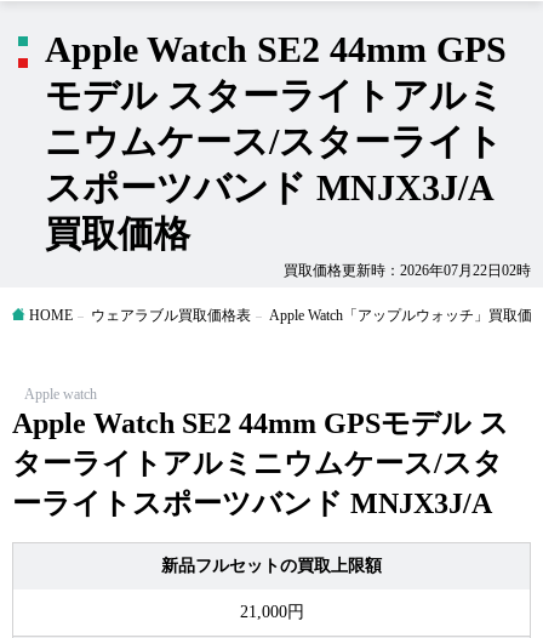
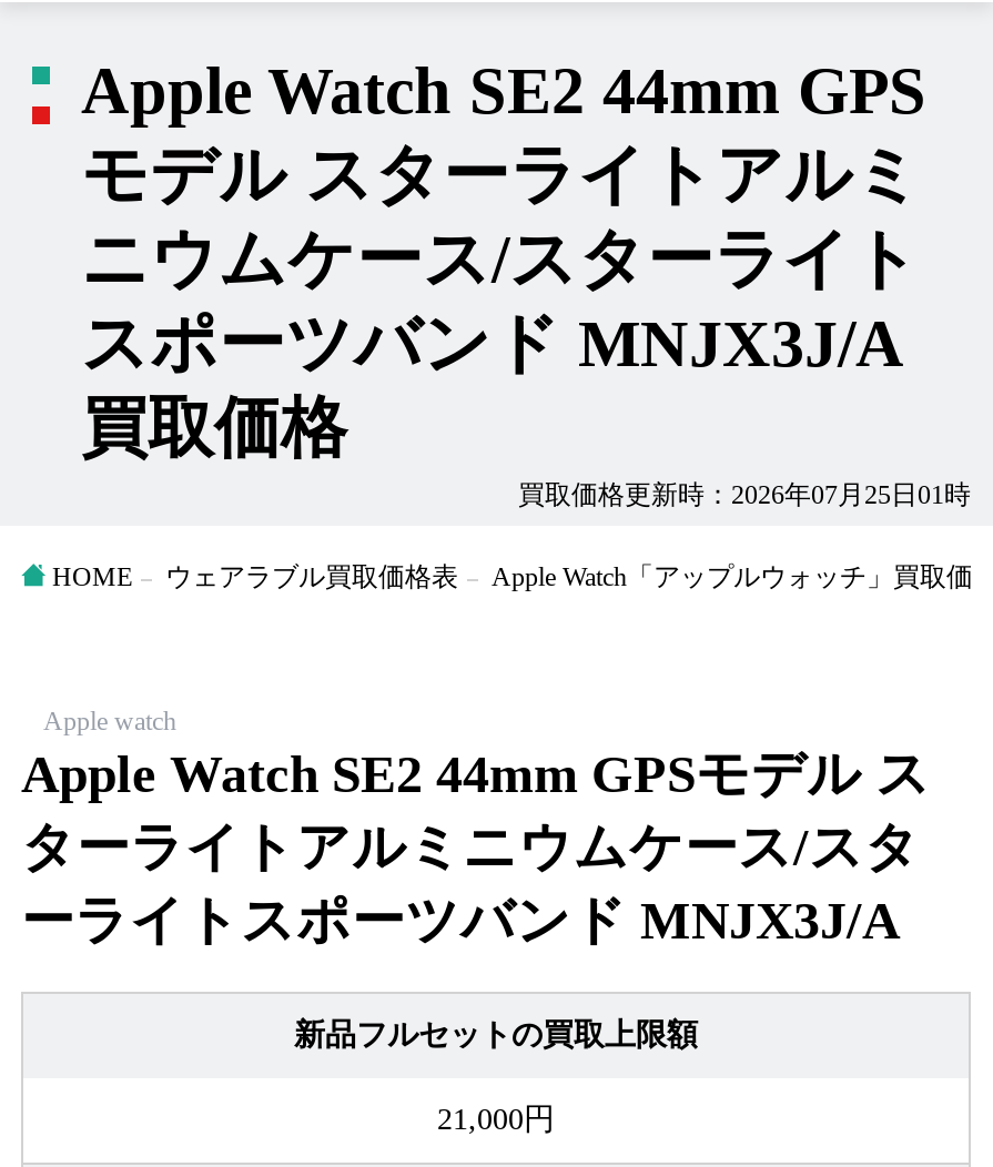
- 買取価格更新時：2026年07月22日02時
+ 買取価格更新時：2026年07月25日01時
